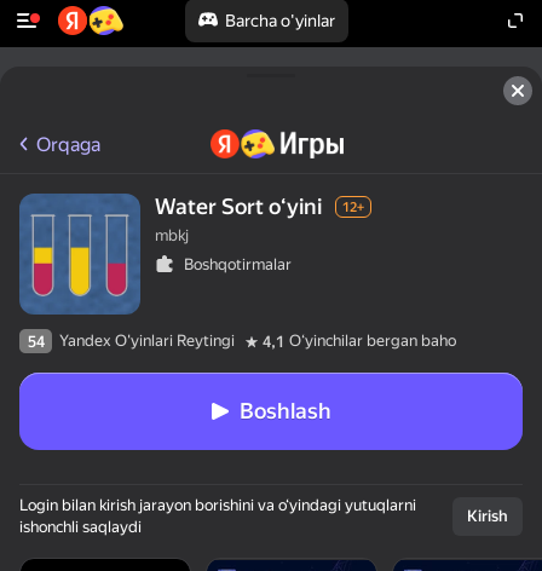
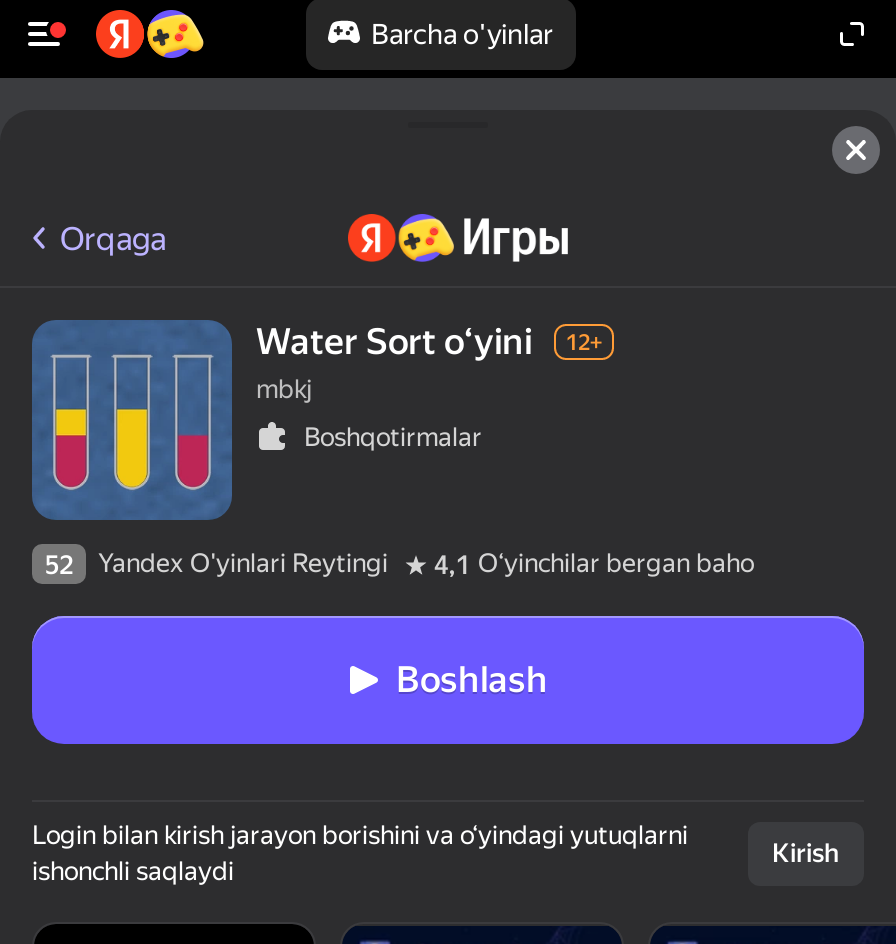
- 54
+ 52
